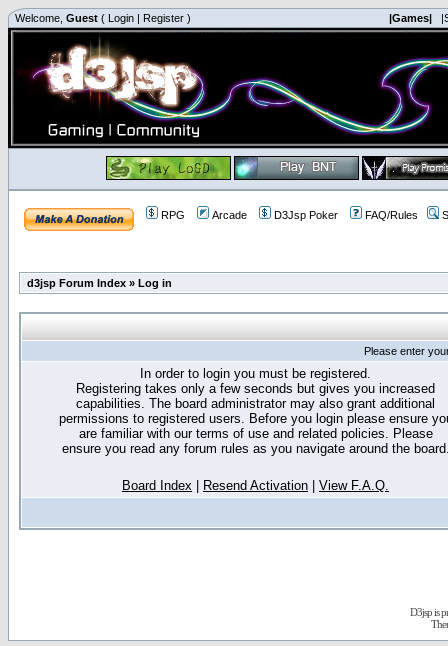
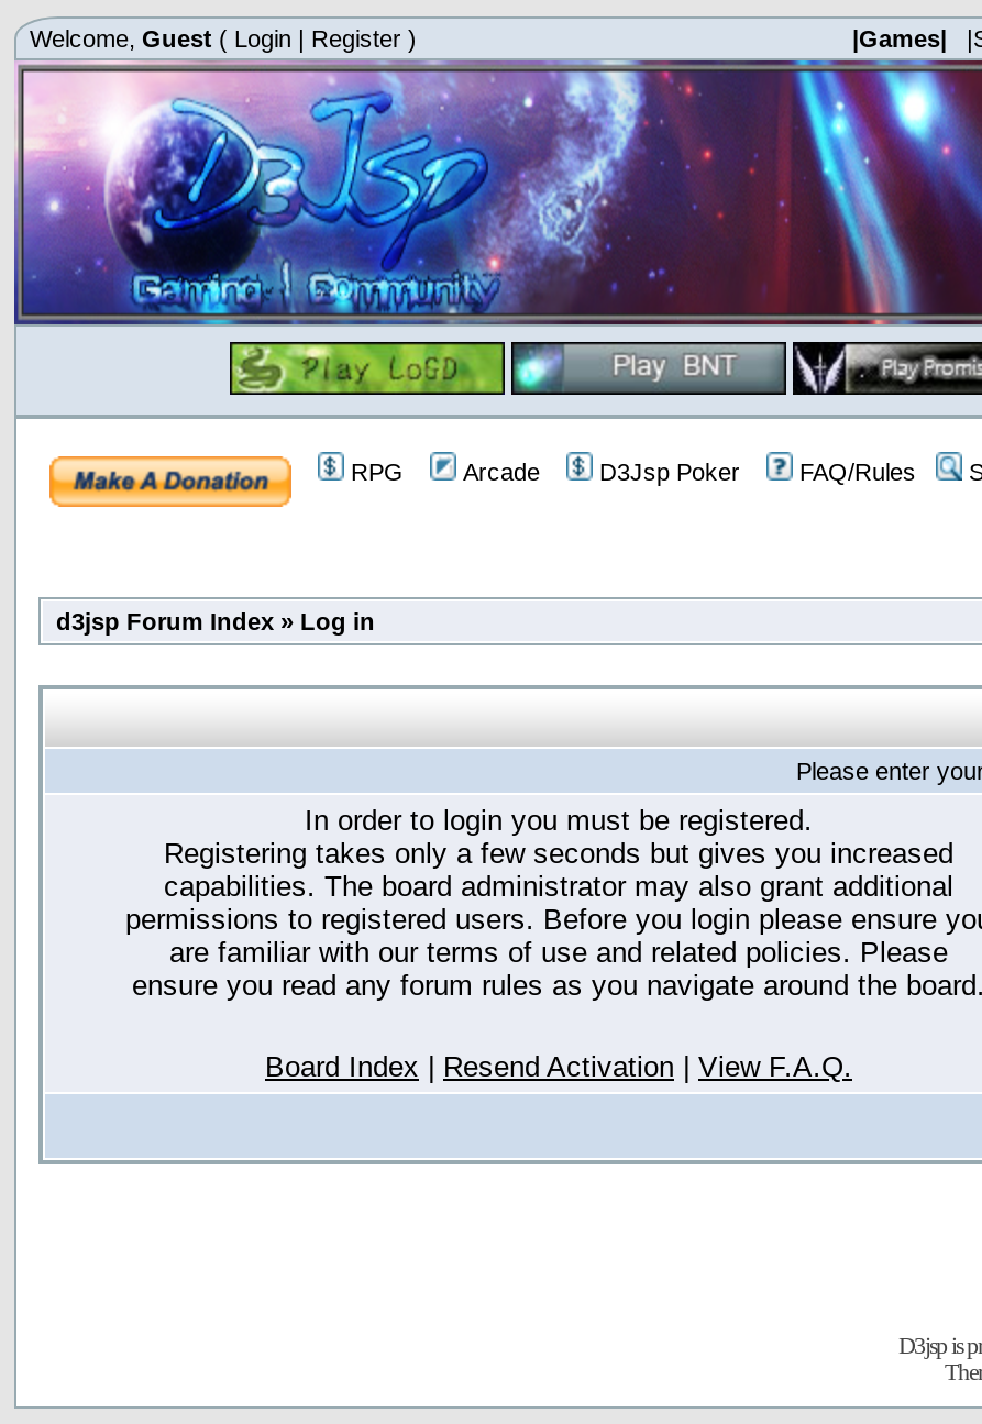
- [image]
+ [image]
